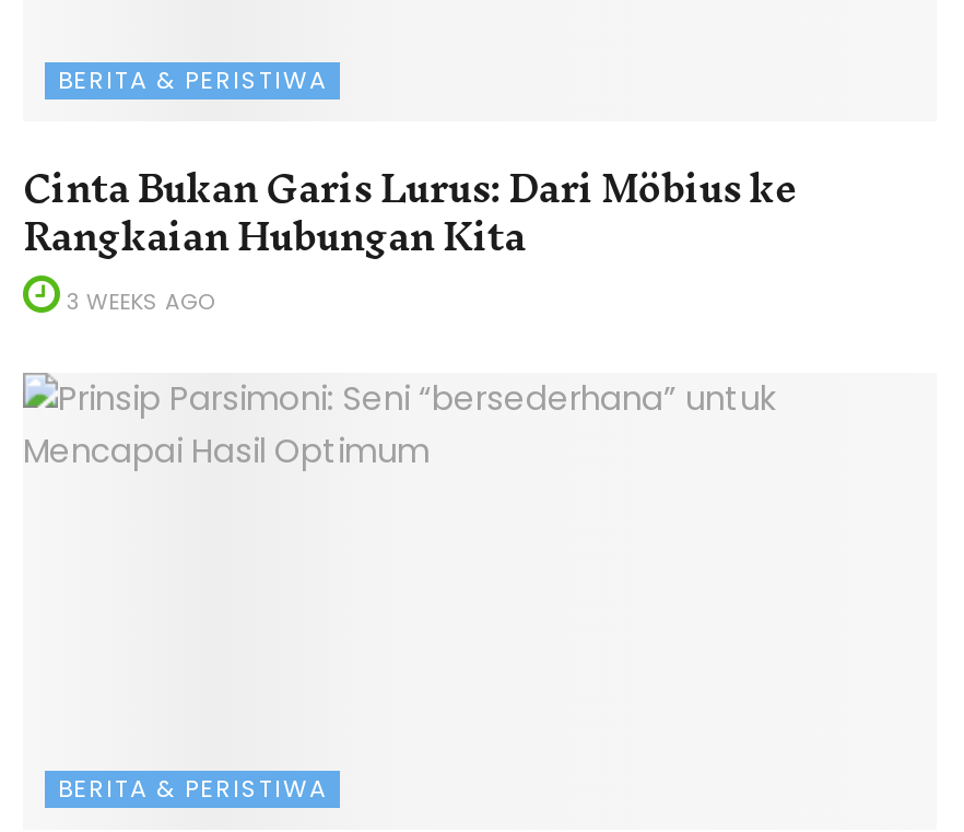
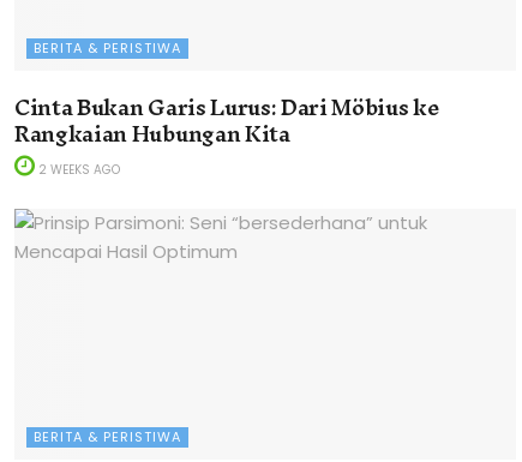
- 3 WEEKS AGO
+ 2 WEEKS AGO
